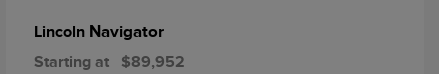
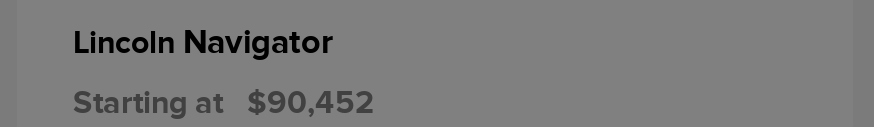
- Starting at $89,952
+ Starting at $90,452
